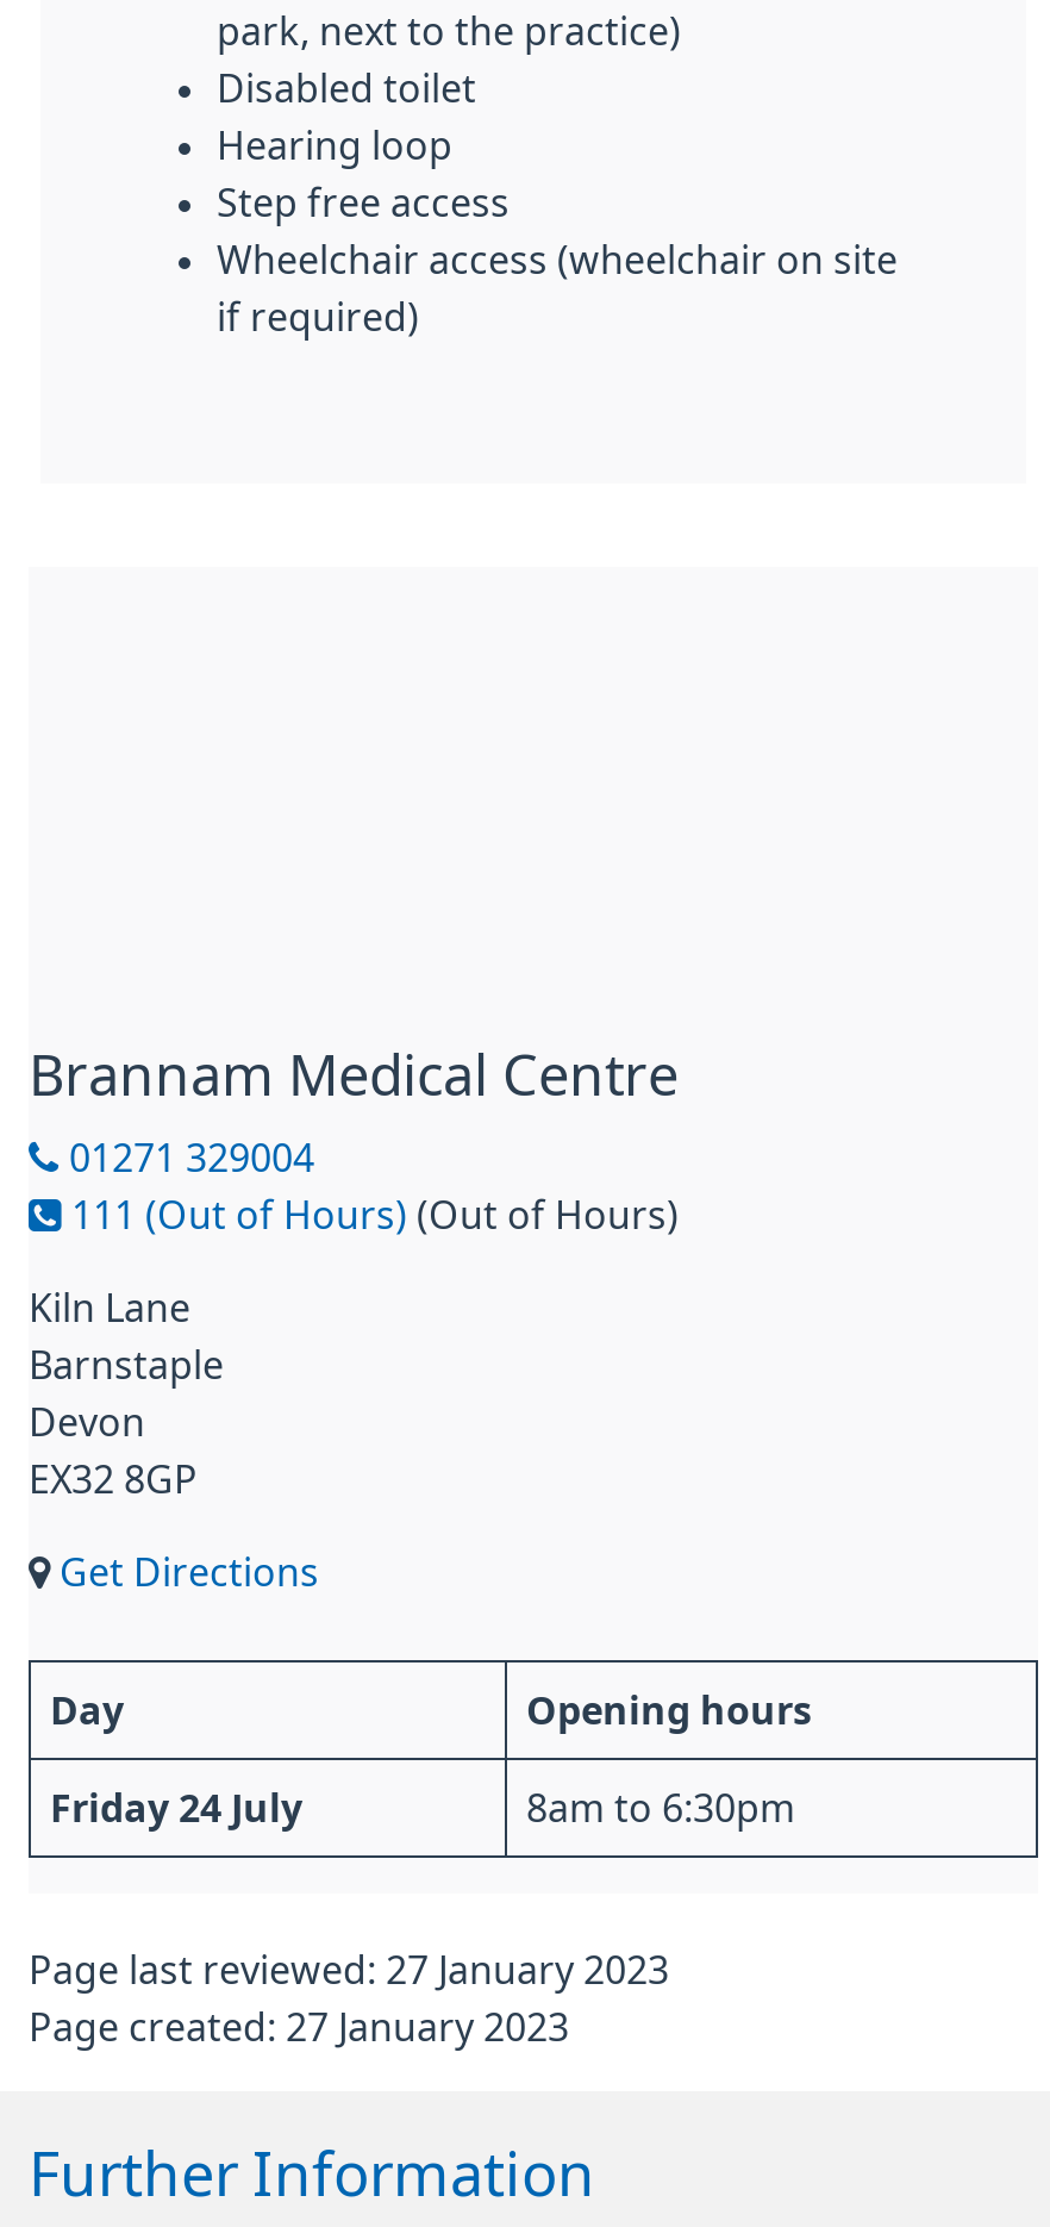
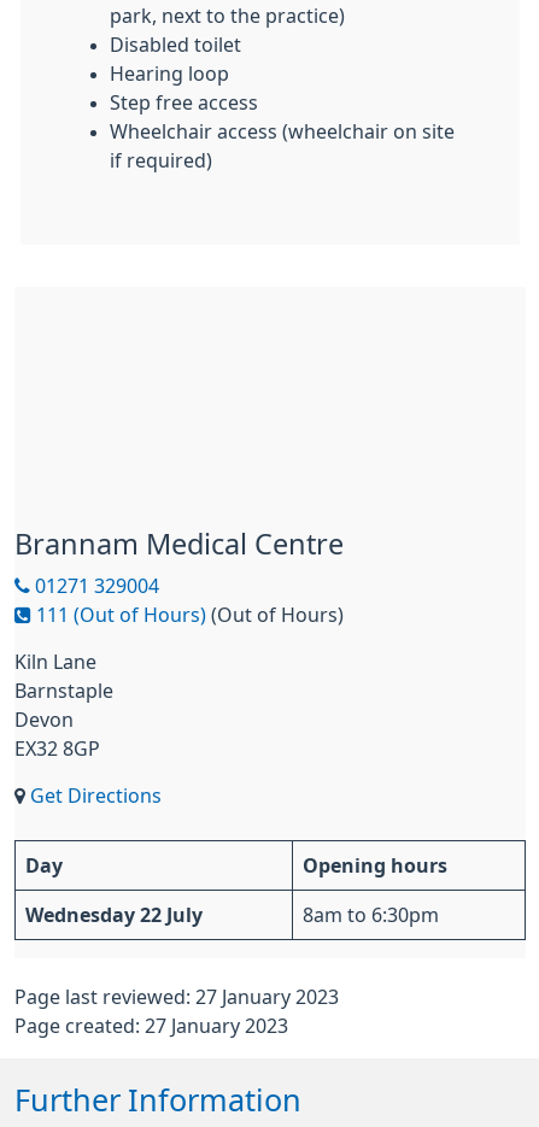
- Friday 24 July
+ Wednesday 22 July
